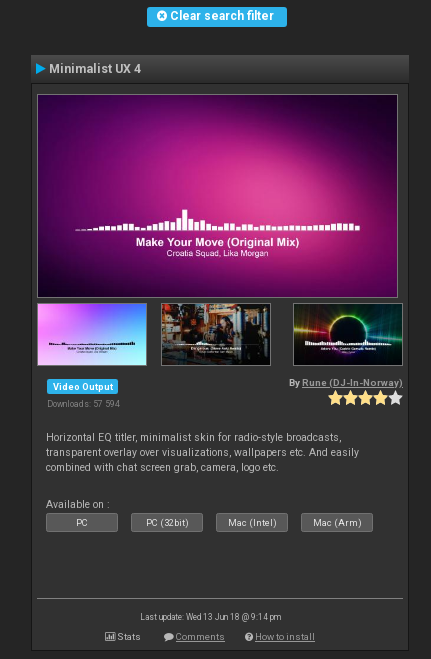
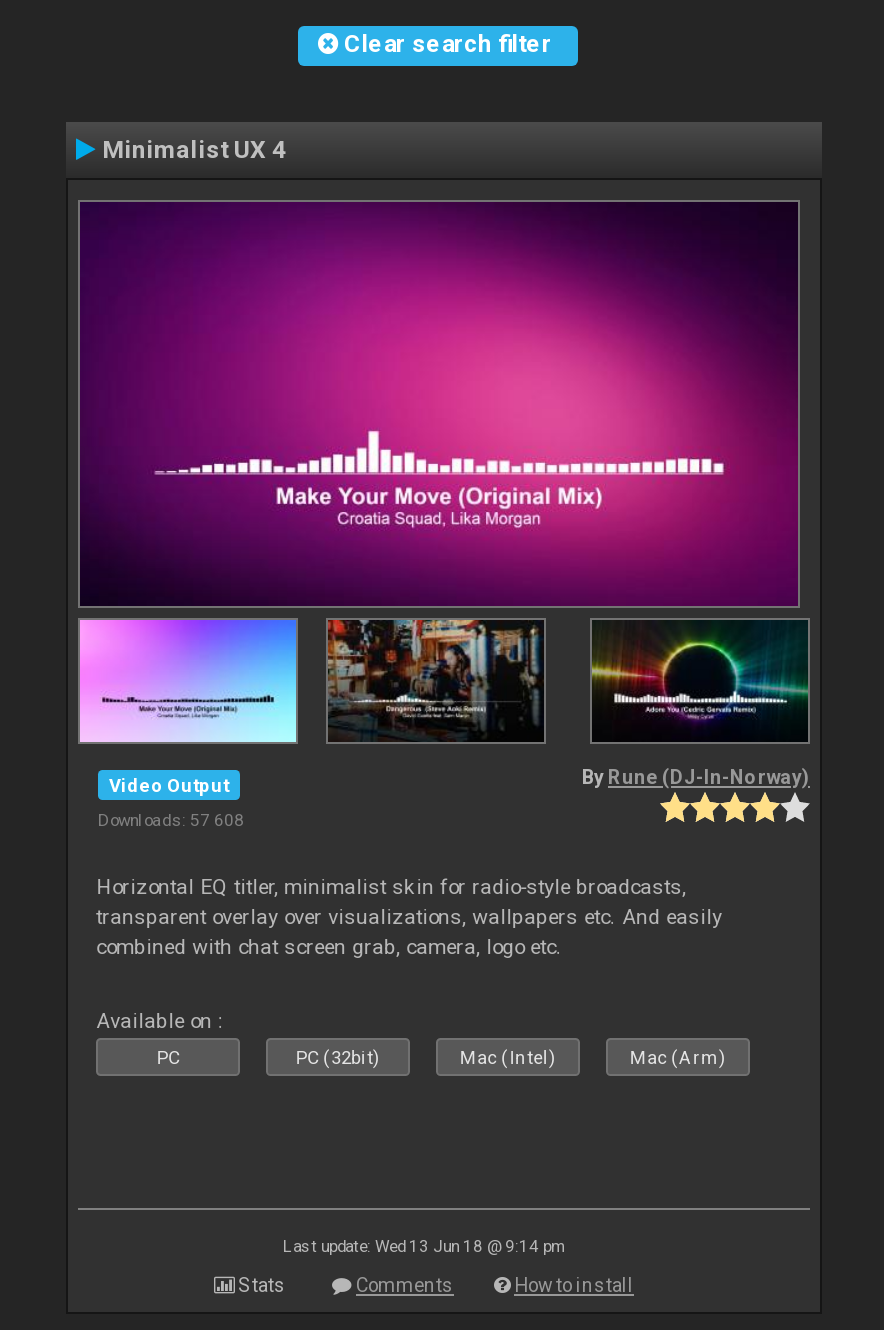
- Downloads: 57 594
+ Downloads: 57 608
